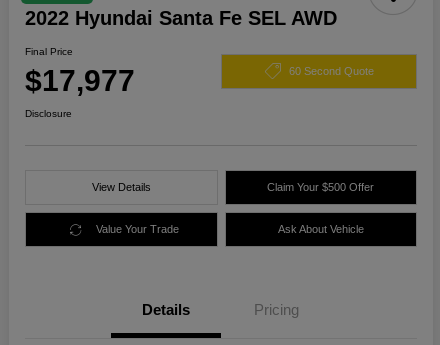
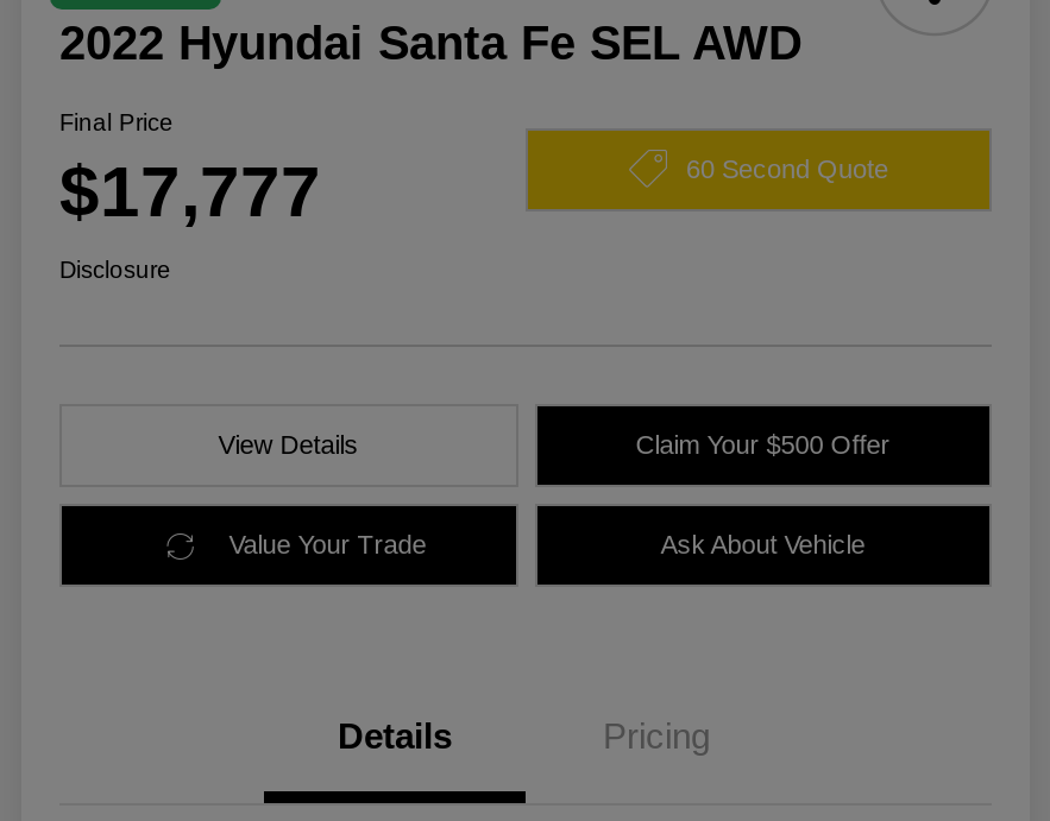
- $17,977
+ $17,777
